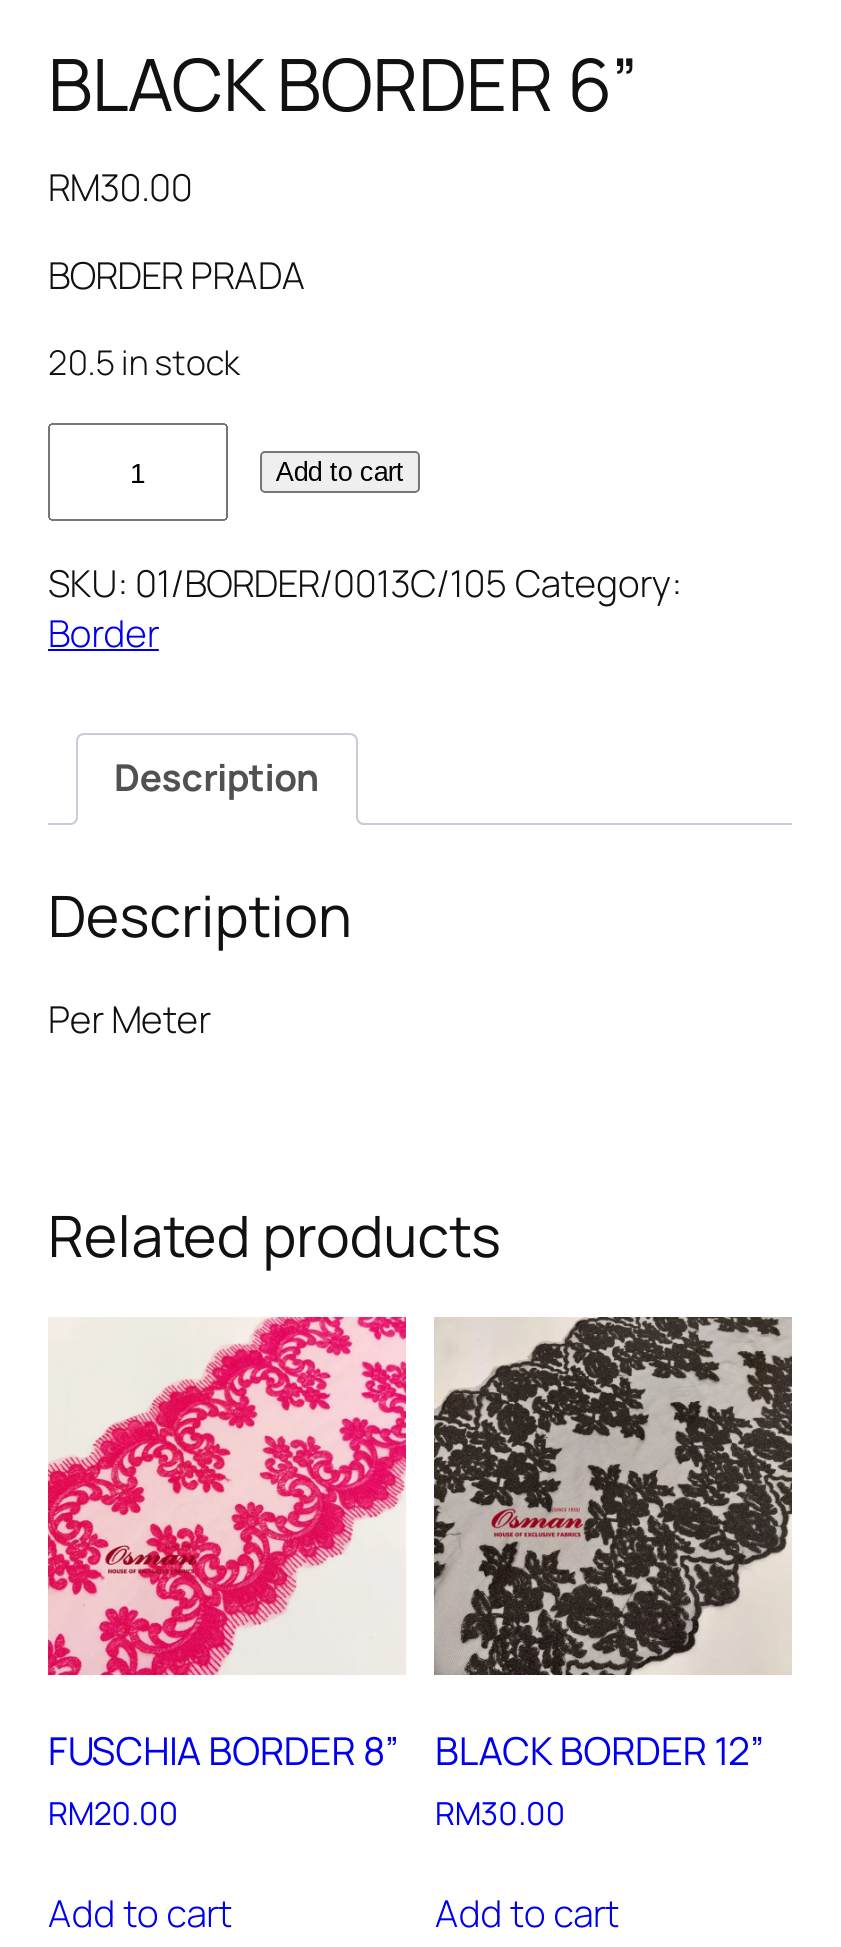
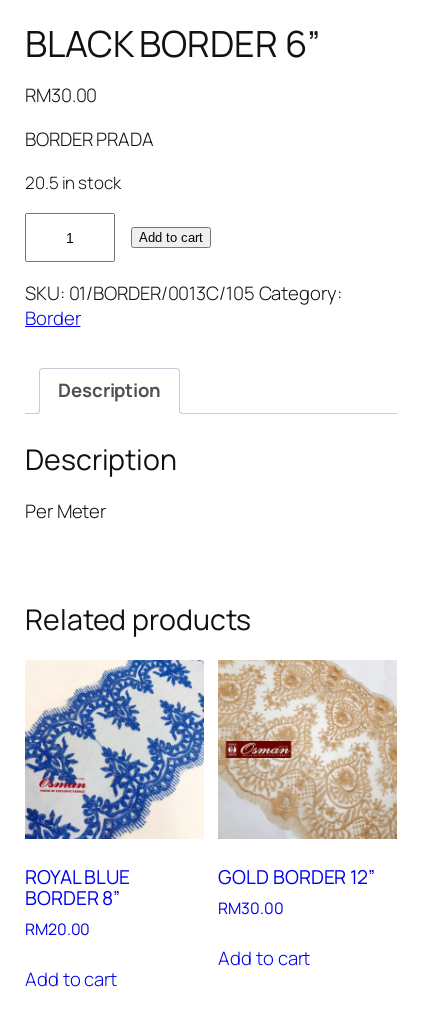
- [image]
- FUSCHIA BORDER 8”
+ [image]
+ ROYAL BLUE
+ BORDER 8”

- [image]
- BLACK BORDER 12”
+ [image]
+ GOLD BORDER 12”
